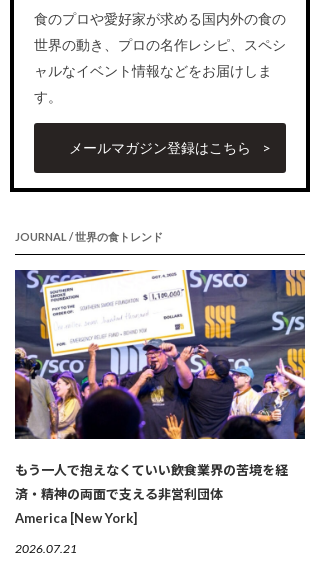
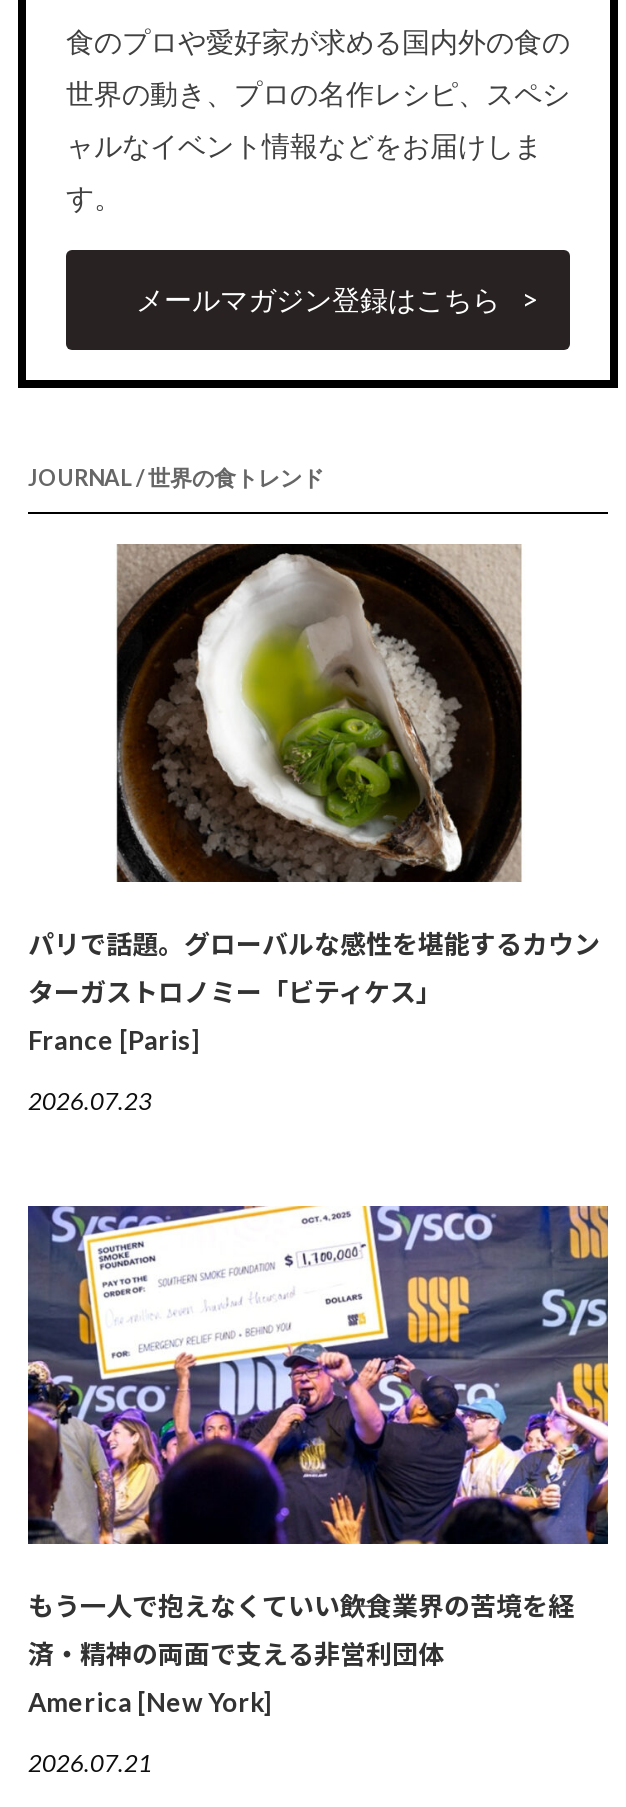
+ [image]
+ パリで話題。グローバルな感性を堪能するカウン
+ ターガストロノミー「ビティケス」
+ France [Paris]
+ 2026.07.23
